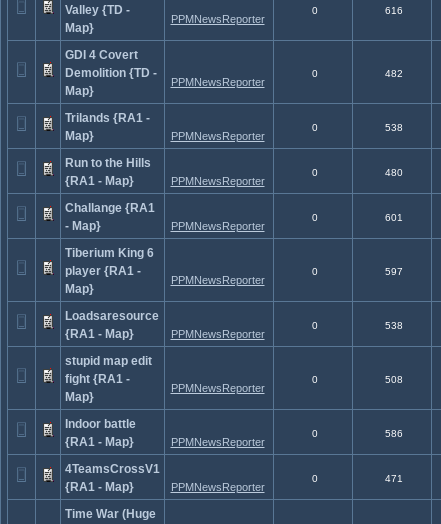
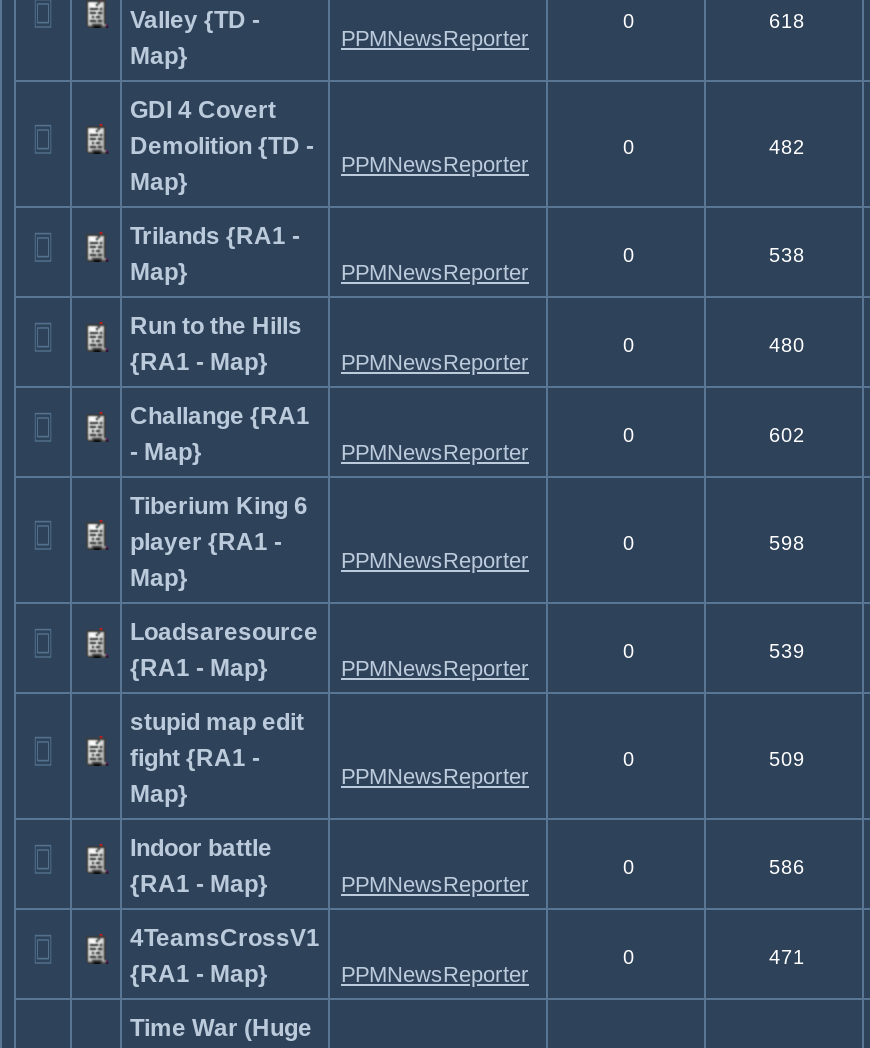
- 616
+ 618

- 601
+ 602

- 597
+ 598

- 538
+ 539

- 508
+ 509
